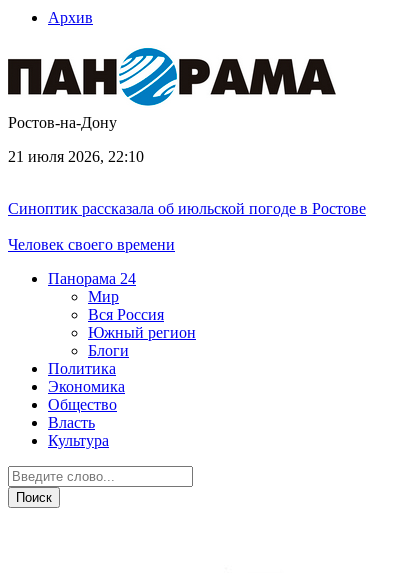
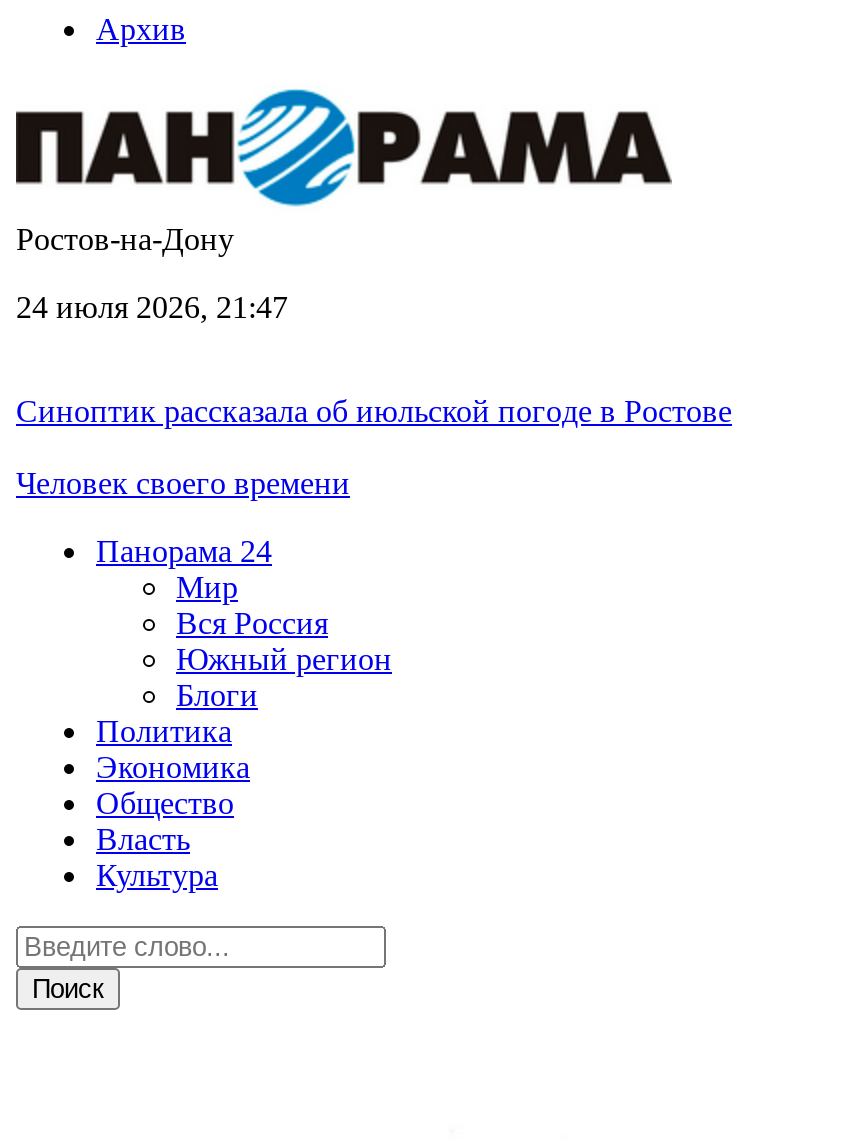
- 21 июля 2026, 22:10
+ 24 июля 2026, 21:47
